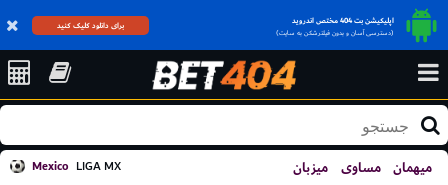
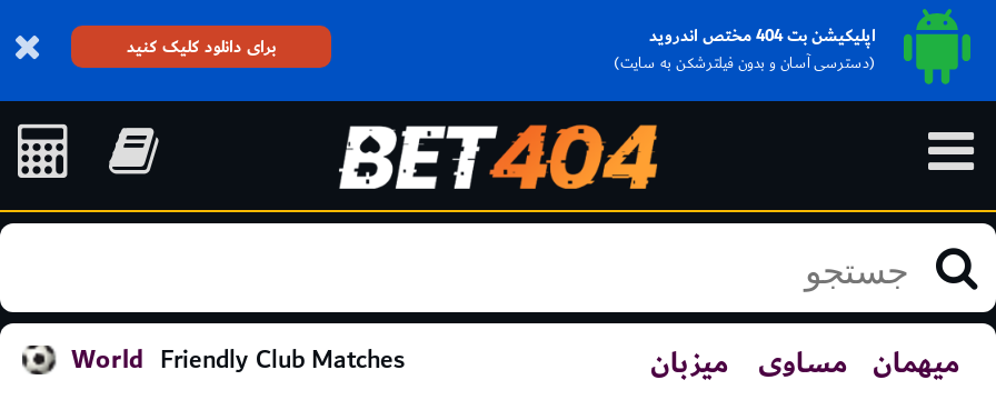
- Mexico LIGA MX
+ World Friendly Club Matches
